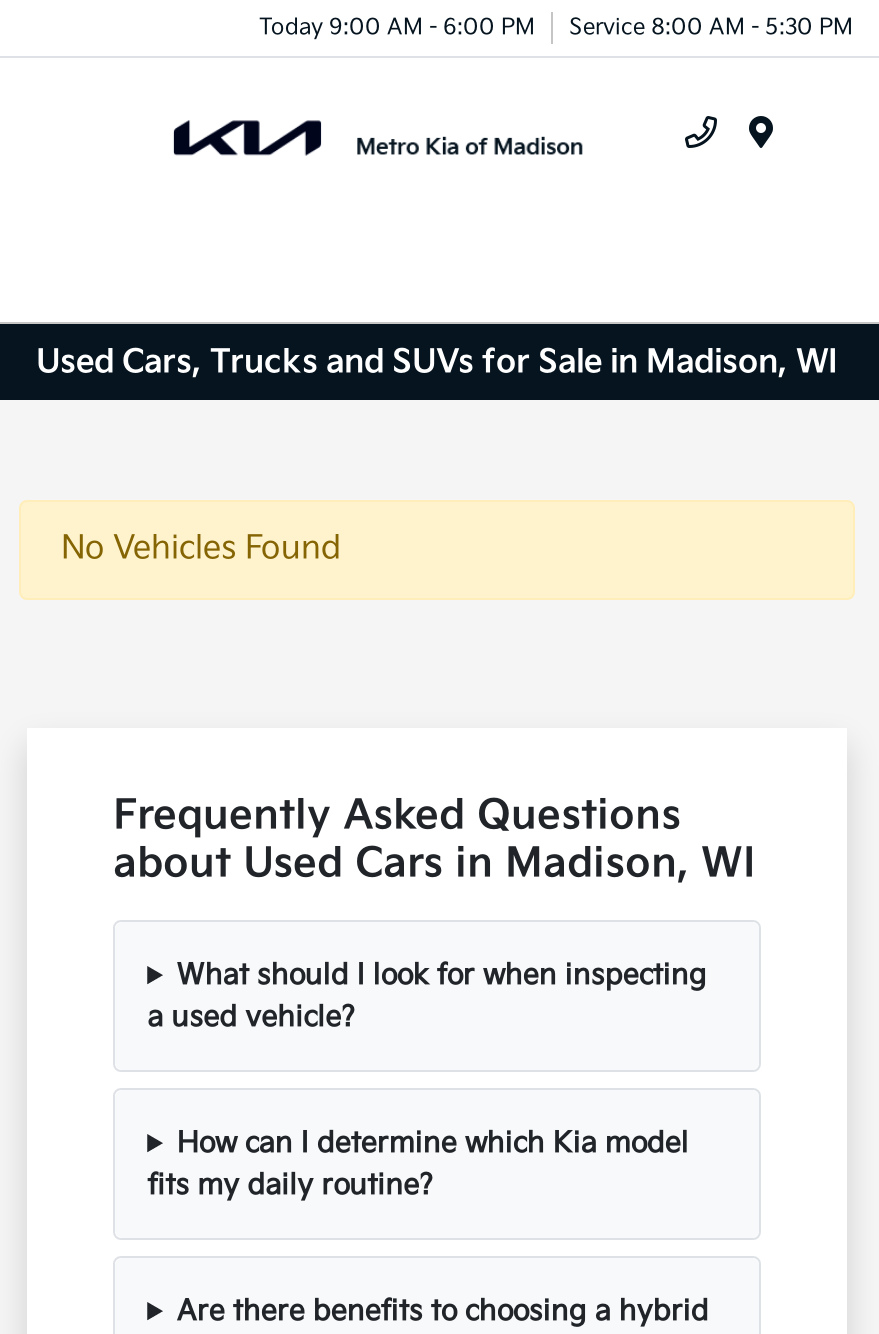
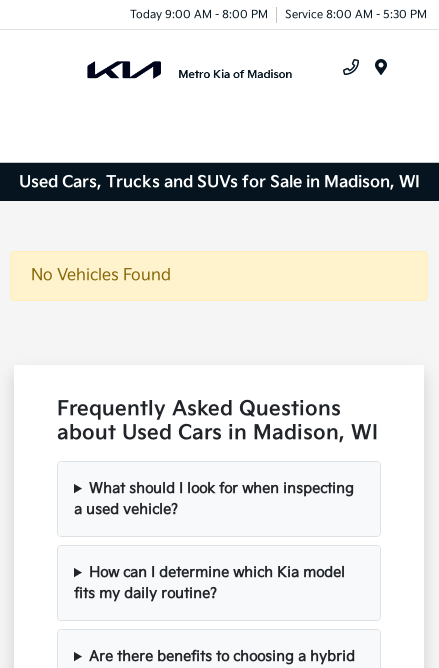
- Today 9:00 AM - 6:00 PM Service 8:00 AM - 5:30 PM
+ Today 9:00 AM - 8:00 PM Service 8:00 AM - 5:30 PM
